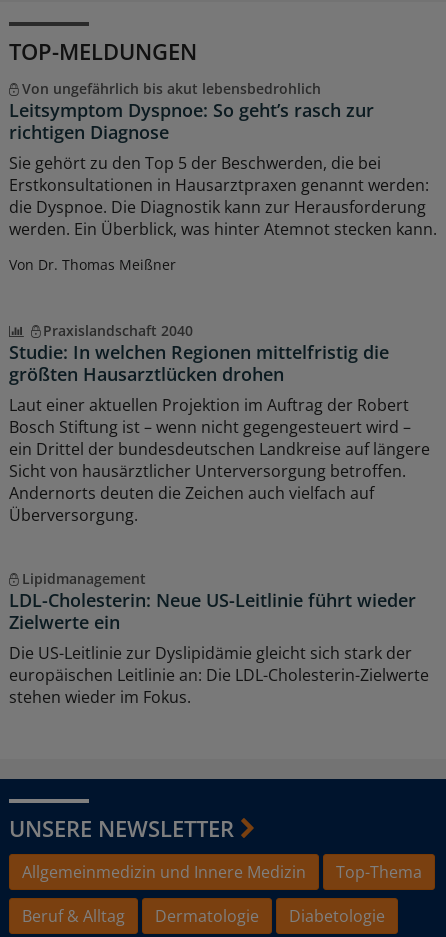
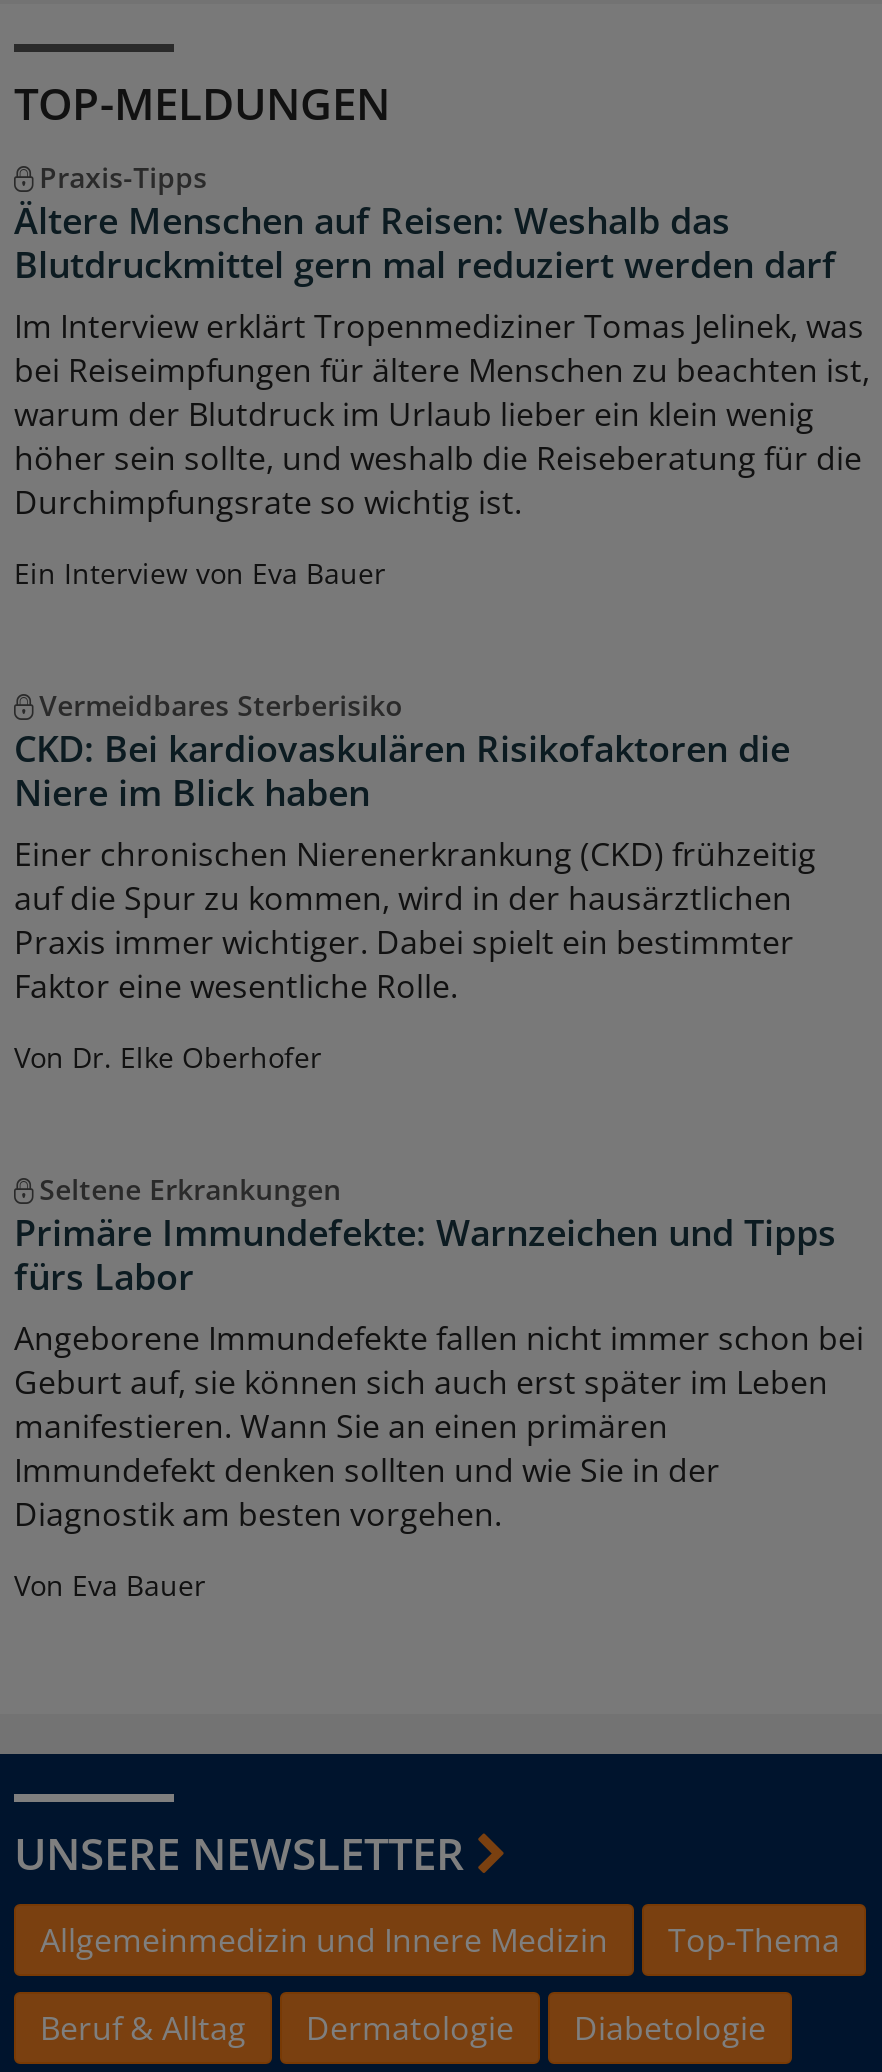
- Von ungefährlich bis akut lebensbedrohlich
- Leitsymptom Dyspnoe: So geht’s rasch zur
- richtigen Diagnose
- Sie gehört zu den Top 5 der Beschwerden, die bei
- Erstkonsultationen in Hausarztpraxen genannt werden:
- die Dyspnoe. Die Diagnostik kann zur Herausforderung
- werden. Ein Überblick, was hinter Atemnot stecken kann.
- Von Dr. Thomas Meißner
- Praxislandschaft 2040
- Studie: In welchen Regionen mittelfristig die
- größten Hausarztlücken drohen
- Laut einer aktuellen Projektion im Auftrag der Robert
- Bosch Stiftung ist – wenn nicht gegengesteuert wird –
- ein Drittel der bundesdeutschen Landkreise auf längere
- Sicht von hausärztlicher Unterversorgung betroffen.
- Andernorts deuten die Zeichen auch vielfach auf
- Überversorgung.
- Lipidmanagement
- LDL-Cholesterin: Neue US-Leitlinie führt wieder
- Zielwerte ein
- Die US-Leitlinie zur Dyslipidämie gleicht sich stark der
- europäischen Leitlinie an: Die LDL-Cholesterin-Zielwerte
- stehen wieder im Fokus.
+ Praxis-Tipps
+ Ältere Menschen auf Reisen: Weshalb das
+ Blutdruckmittel gern mal reduziert werden darf
+ Im Interview erklärt Tropenmediziner Tomas Jelinek, was
+ bei Reiseimpfungen für ältere Menschen zu beachten ist,
+ warum der Blutdruck im Urlaub lieber ein klein wenig
+ höher sein sollte, und weshalb die Reiseberatung für die
+ Durchimpfungsrate so wichtig ist.
+ Ein Interview von Eva Bauer
+ Vermeidbares Sterberisiko
+ CKD: Bei kardiovaskulären Risikofaktoren die
+ Niere im Blick haben
+ Einer chronischen Nierenerkrankung (CKD) frühzeitig
+ auf die Spur zu kommen, wird in der hausärztlichen
+ Praxis immer wichtiger. Dabei spielt ein bestimmter
+ Faktor eine wesentliche Rolle.
+ Von Dr. Elke Oberhofer
+ Seltene Erkrankungen
+ Primäre Immundefekte: Warnzeichen und Tipps
+ fürs Labor
+ Angeborene Immundefekte fallen nicht immer schon bei
+ Geburt auf, sie können sich auch erst später im Leben
+ manifestieren. Wann Sie an einen primären
+ Immundefekt denken sollten und wie Sie in der
+ Diagnostik am besten vorgehen.
+ Von Eva Bauer
